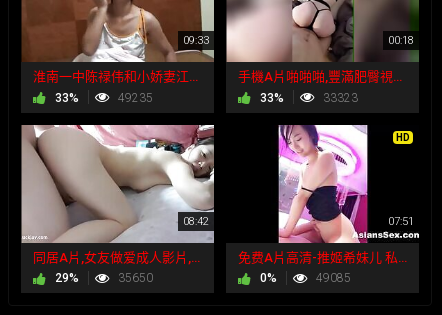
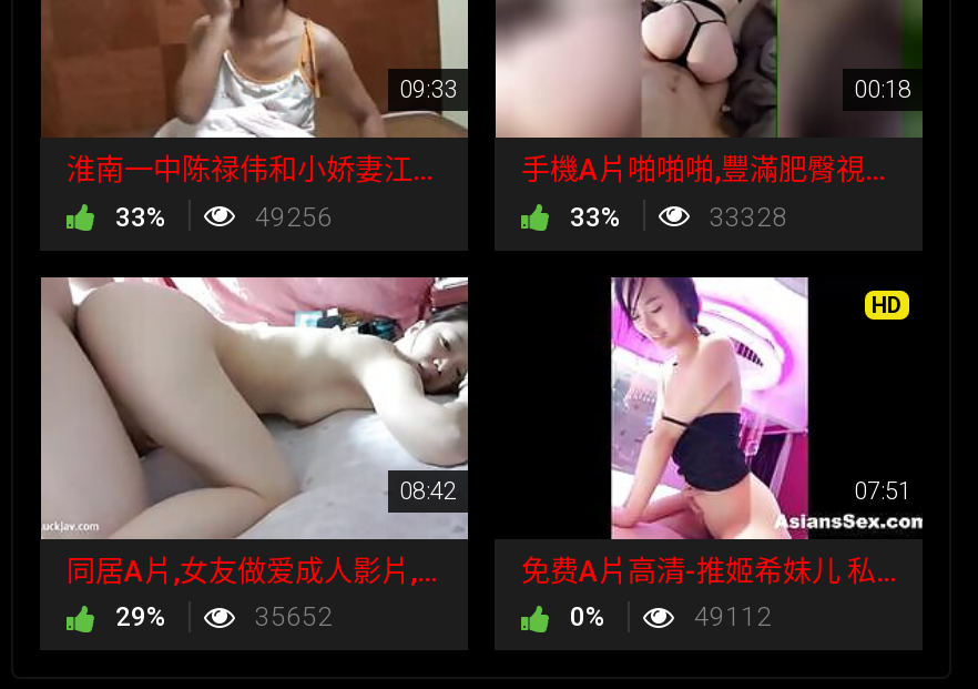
- 49235
+ 49256

- 33323
+ 33328

- 35650
+ 35652

- 49085
+ 49112
